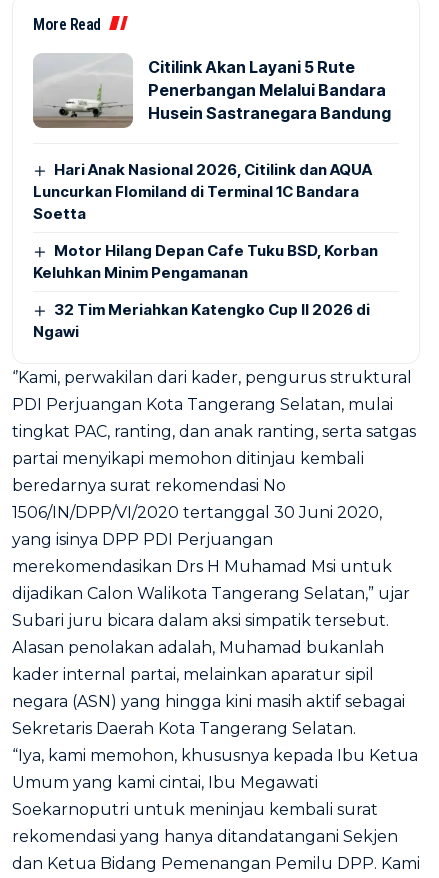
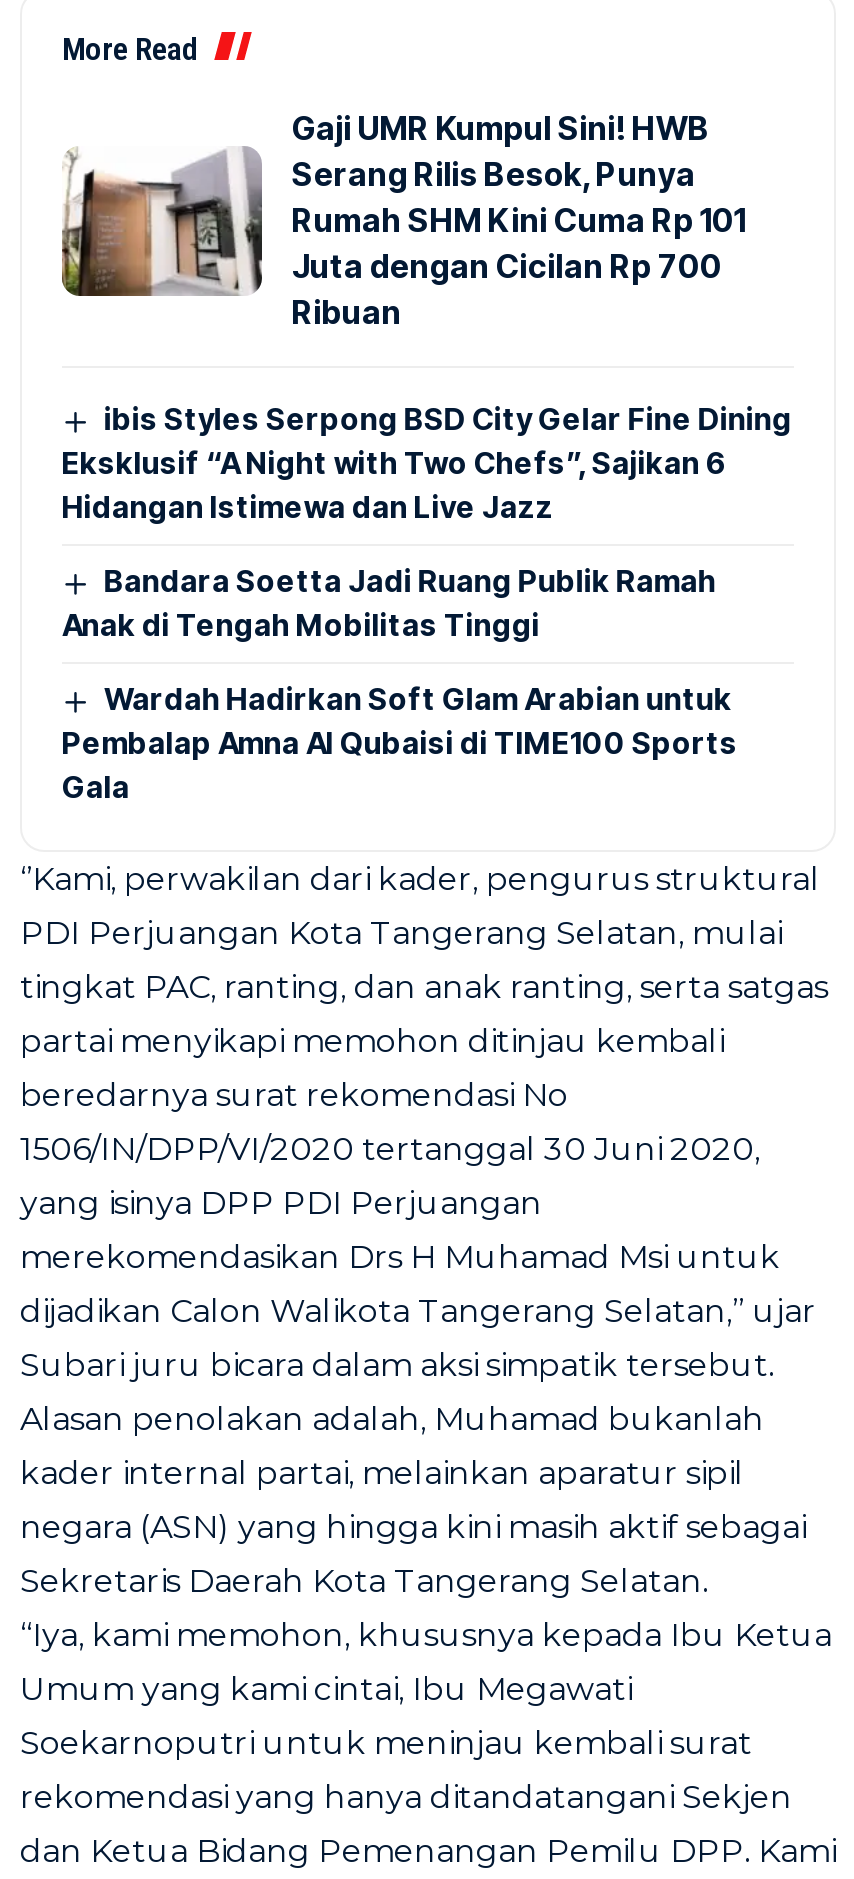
- [image]
- Citilink Akan Layani 5 Rute
- Penerbangan Melalui Bandara
- Husein Sastranegara Bandung
+ [image]
+ Gaji UMR Kumpul Sini! HWB
+ Serang Rilis Besok, Punya
+ Rumah SHM Kini Cuma Rp 101
+ Juta dengan Cicilan Rp 700
+ Ribuan

- Hari Anak Nasional 2026, Citilink dan AQUA
- Luncurkan Flomiland di Terminal 1C Bandara
- Soetta
+ ibis Styles Serpong BSD City Gelar Fine Dining
+ Eksklusif “A Night with Two Chefs”, Sajikan 6
+ Hidangan Istimewa dan Live Jazz

- Motor Hilang Depan Cafe Tuku BSD, Korban
- Keluhkan Minim Pengamanan
+ Bandara Soetta Jadi Ruang Publik Ramah
+ Anak di Tengah Mobilitas Tinggi

- 32 Tim Meriahkan Katengko Cup II 2026 di
- Ngawi
+ Wardah Hadirkan Soft Glam Arabian untuk
+ Pembalap Amna Al Qubaisi di TIME100 Sports
+ Gala
